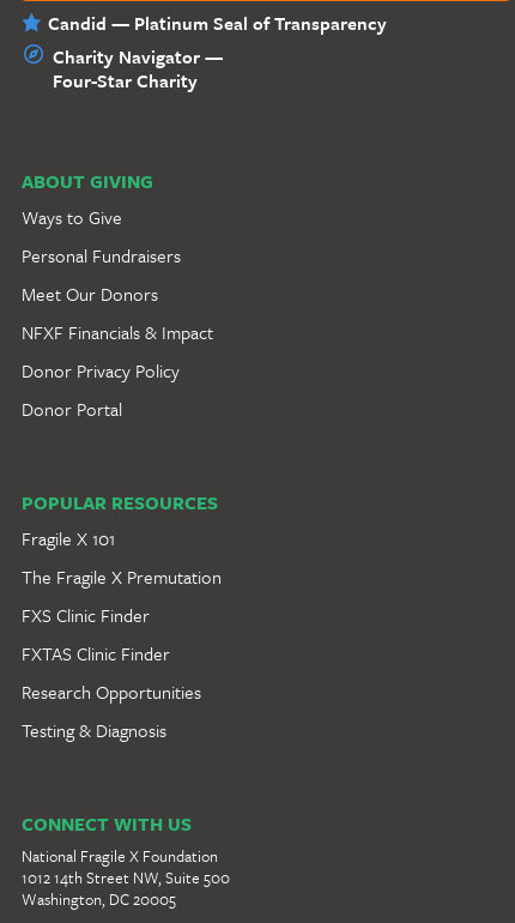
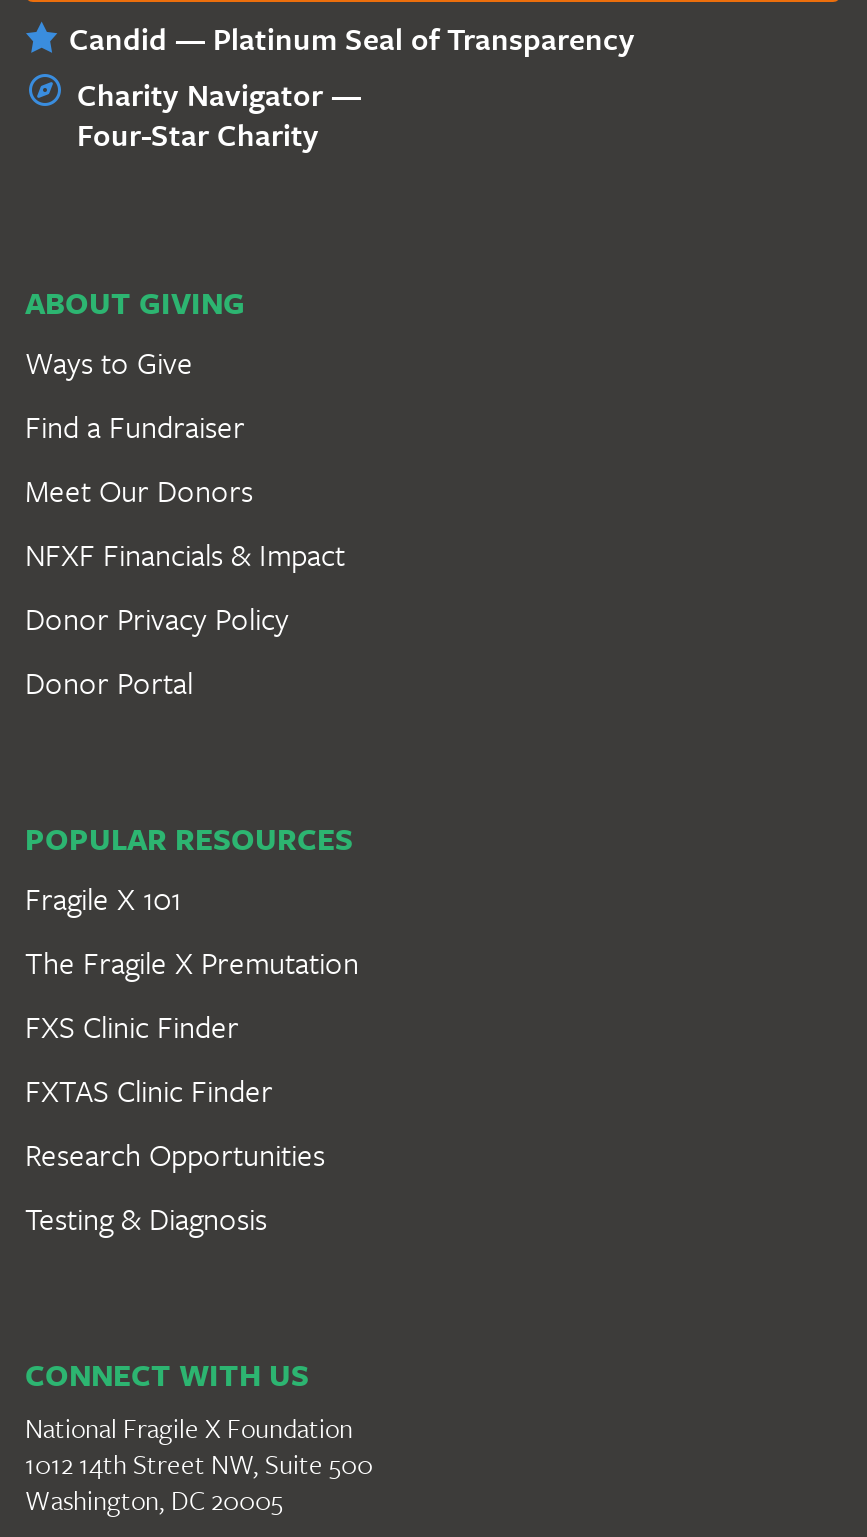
- Personal Fundraisers
+ Find a Fundraiser
